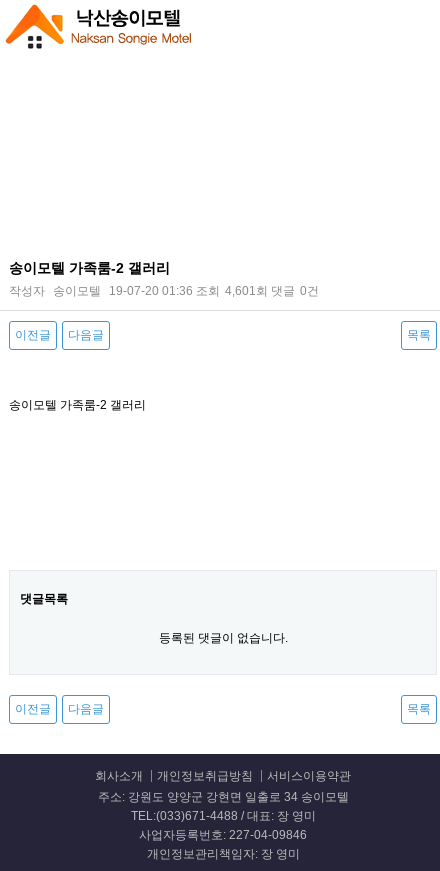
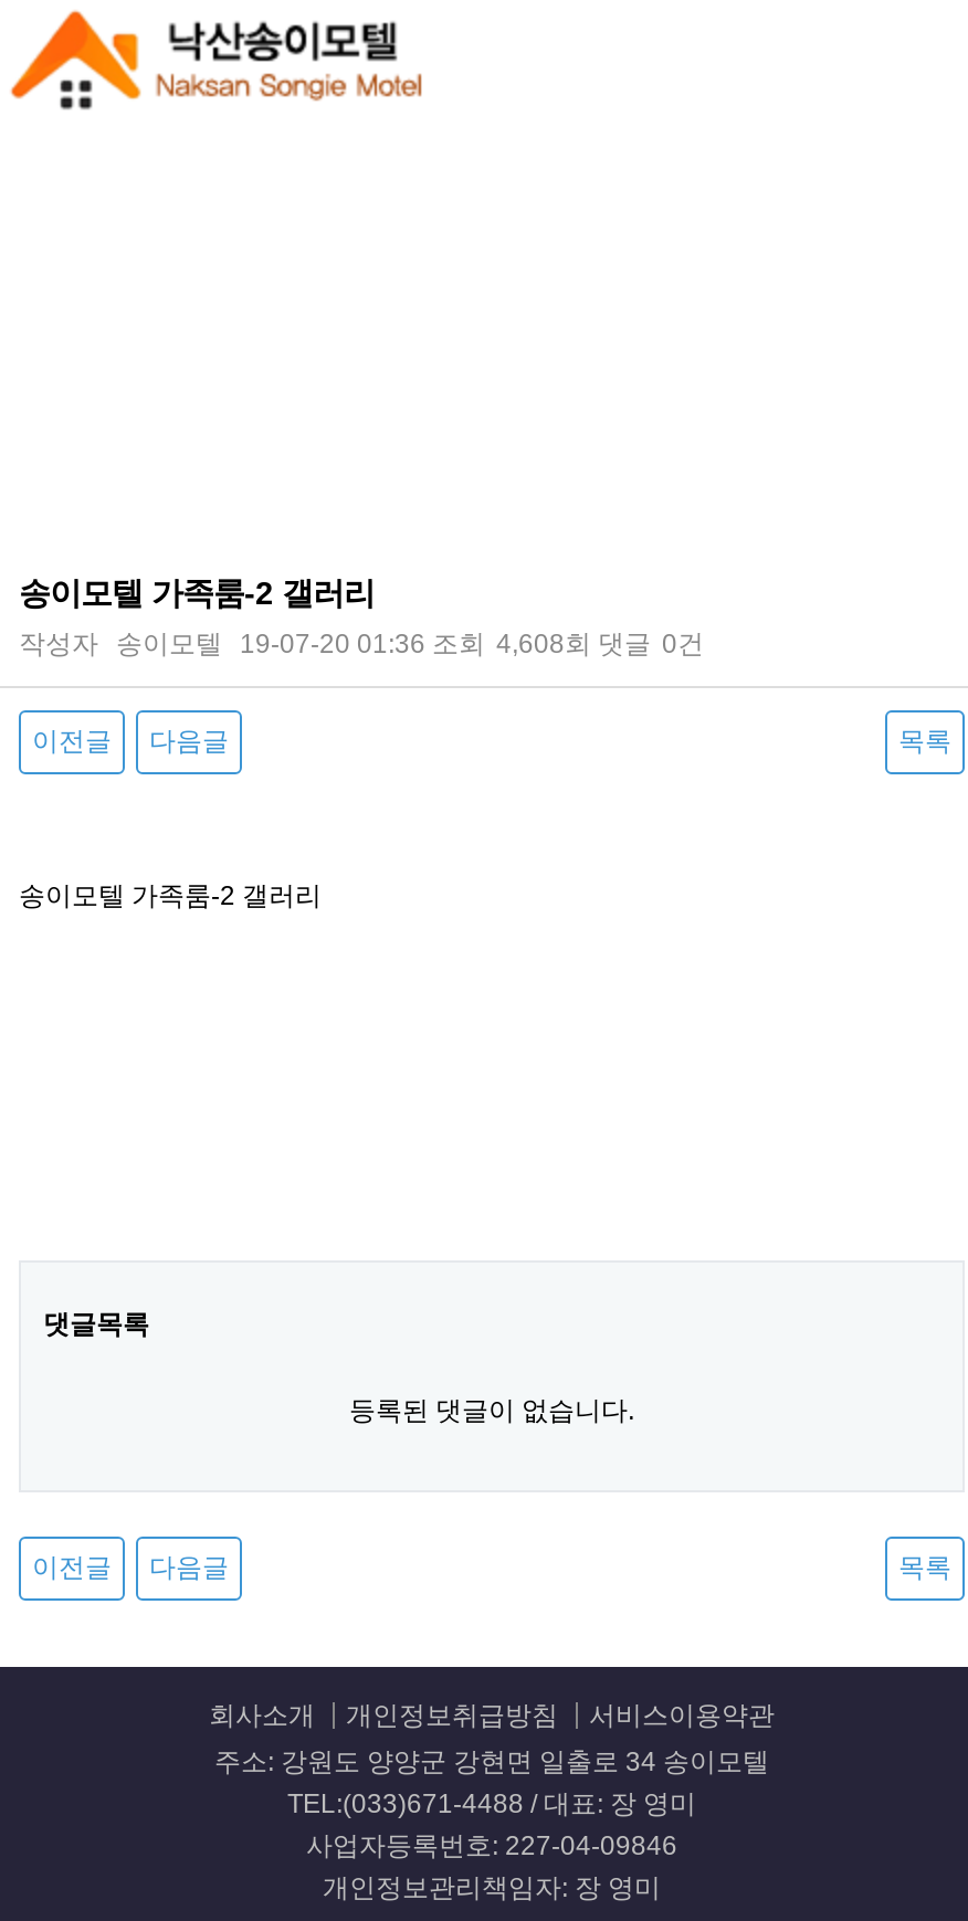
- 작성자 송이모텔 19-07-20 01:36 조회 4,601회 댓글 0건
+ 작성자 송이모텔 19-07-20 01:36 조회 4,608회 댓글 0건
